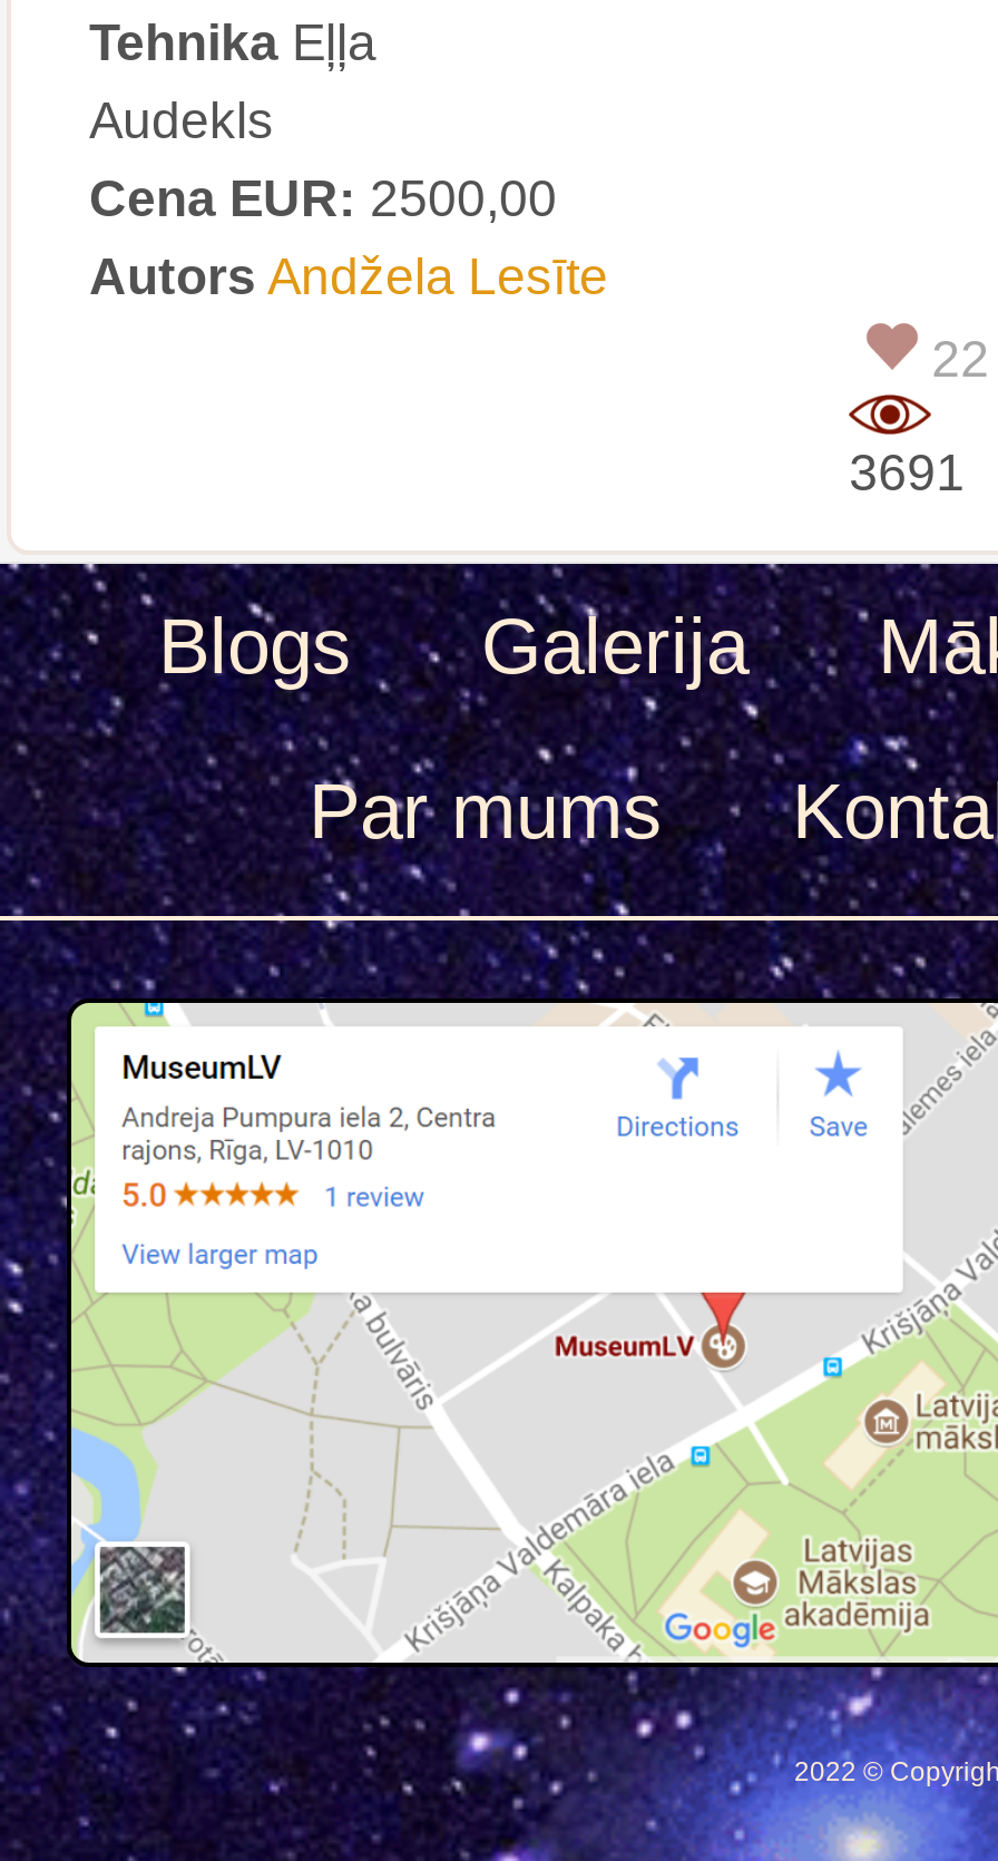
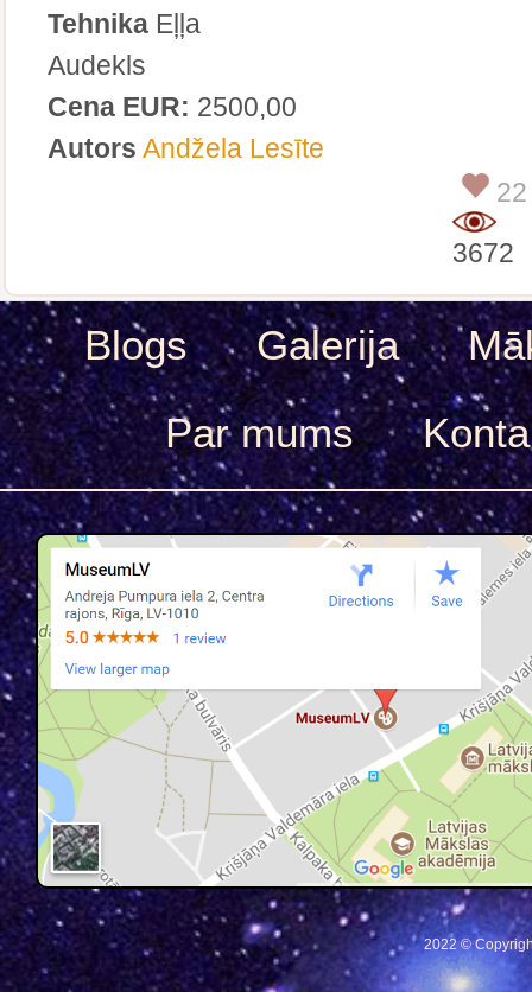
- 3691
+ 3672
